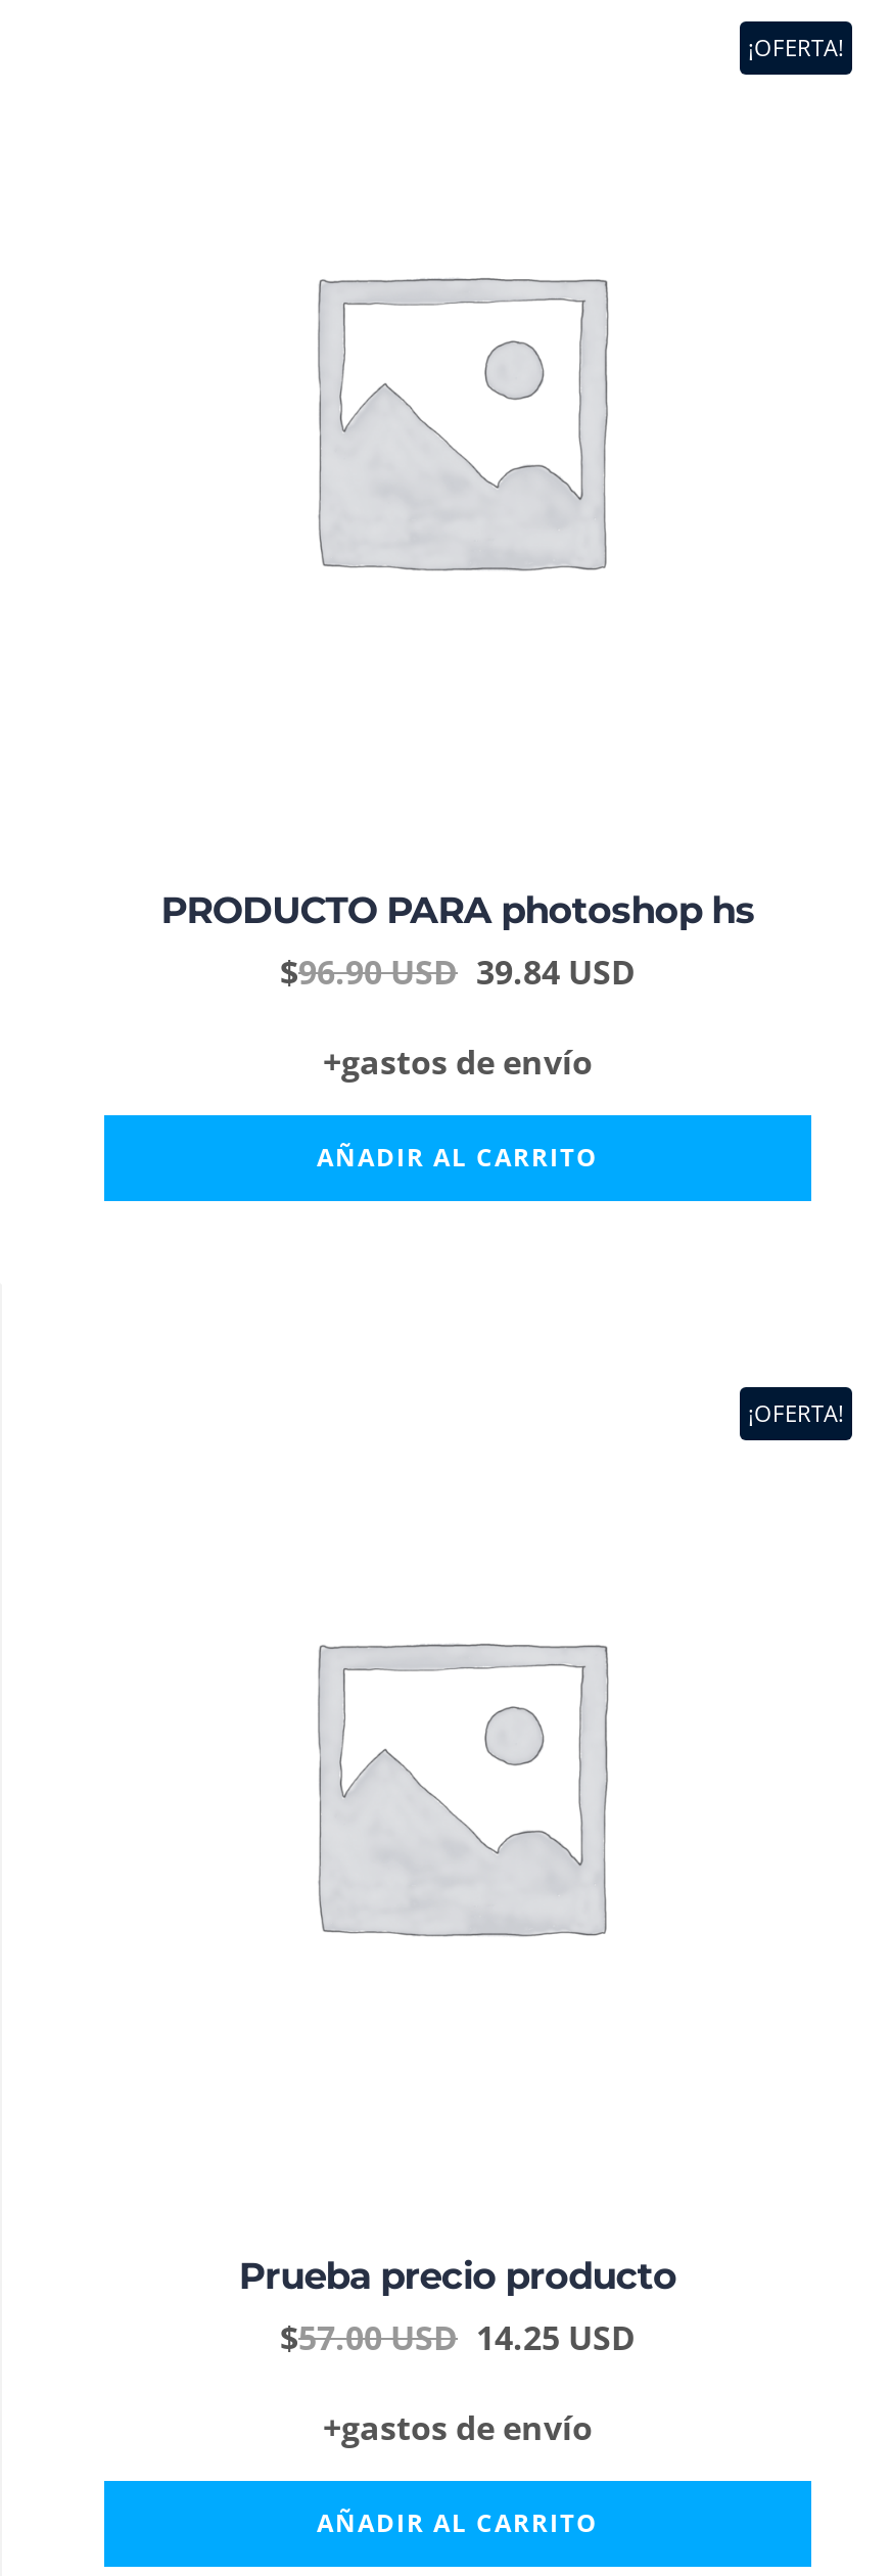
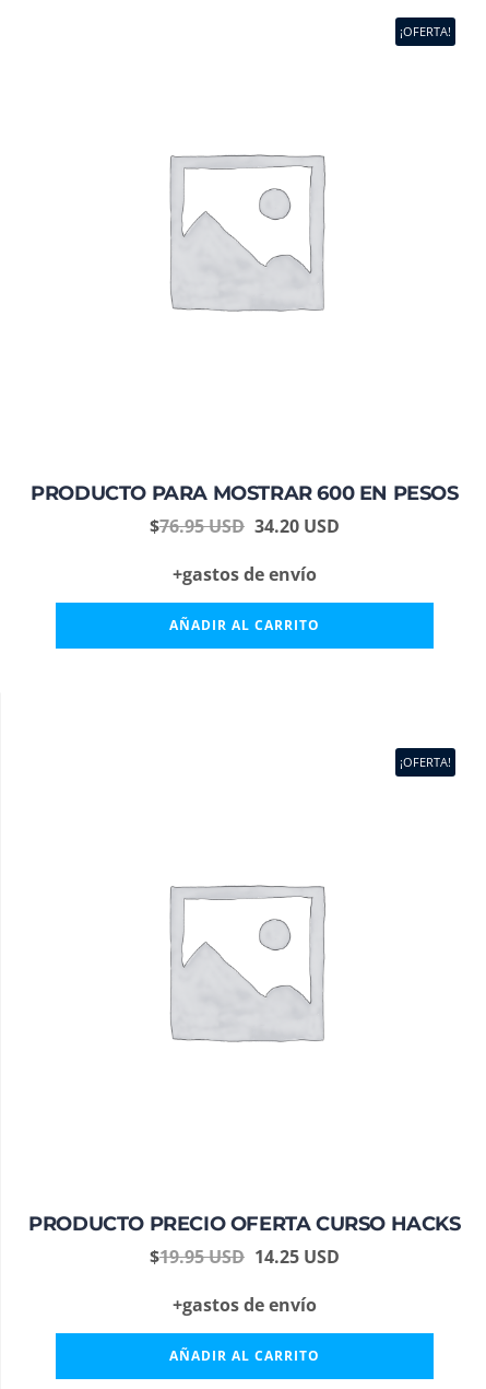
- PRODUCTO PARA photoshop hs
- $96.90USD 39.84 USD
+ PRODUCTO PARA MOSTRAR 600 EN PESOS
+ $76.95USD 34.20 USD

- Prueba precio producto
- $57.00USD 14.25 USD
+ PRODUCTO PRECIO OFERTA CURSO HACKS
+ $19.95USD 14.25 USD
